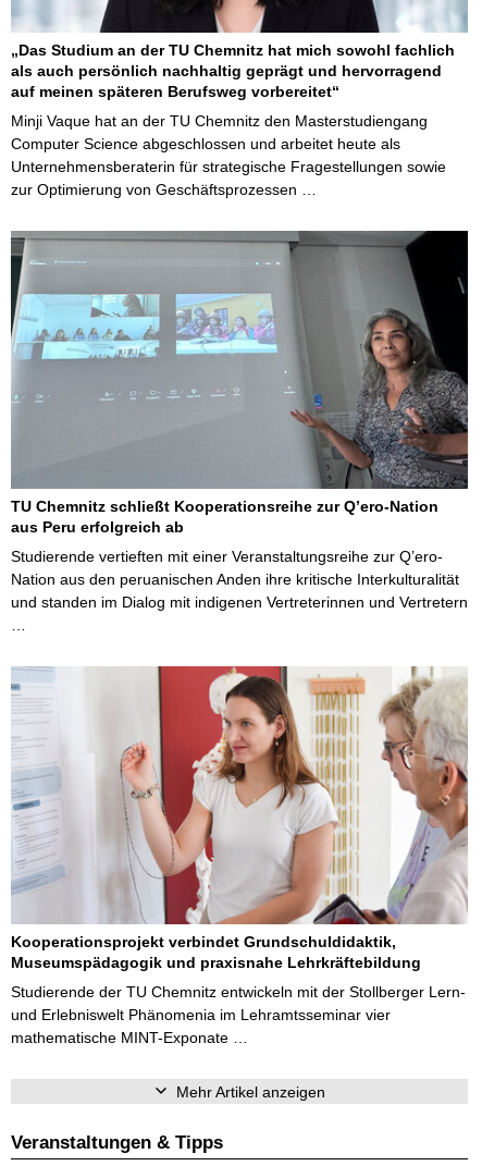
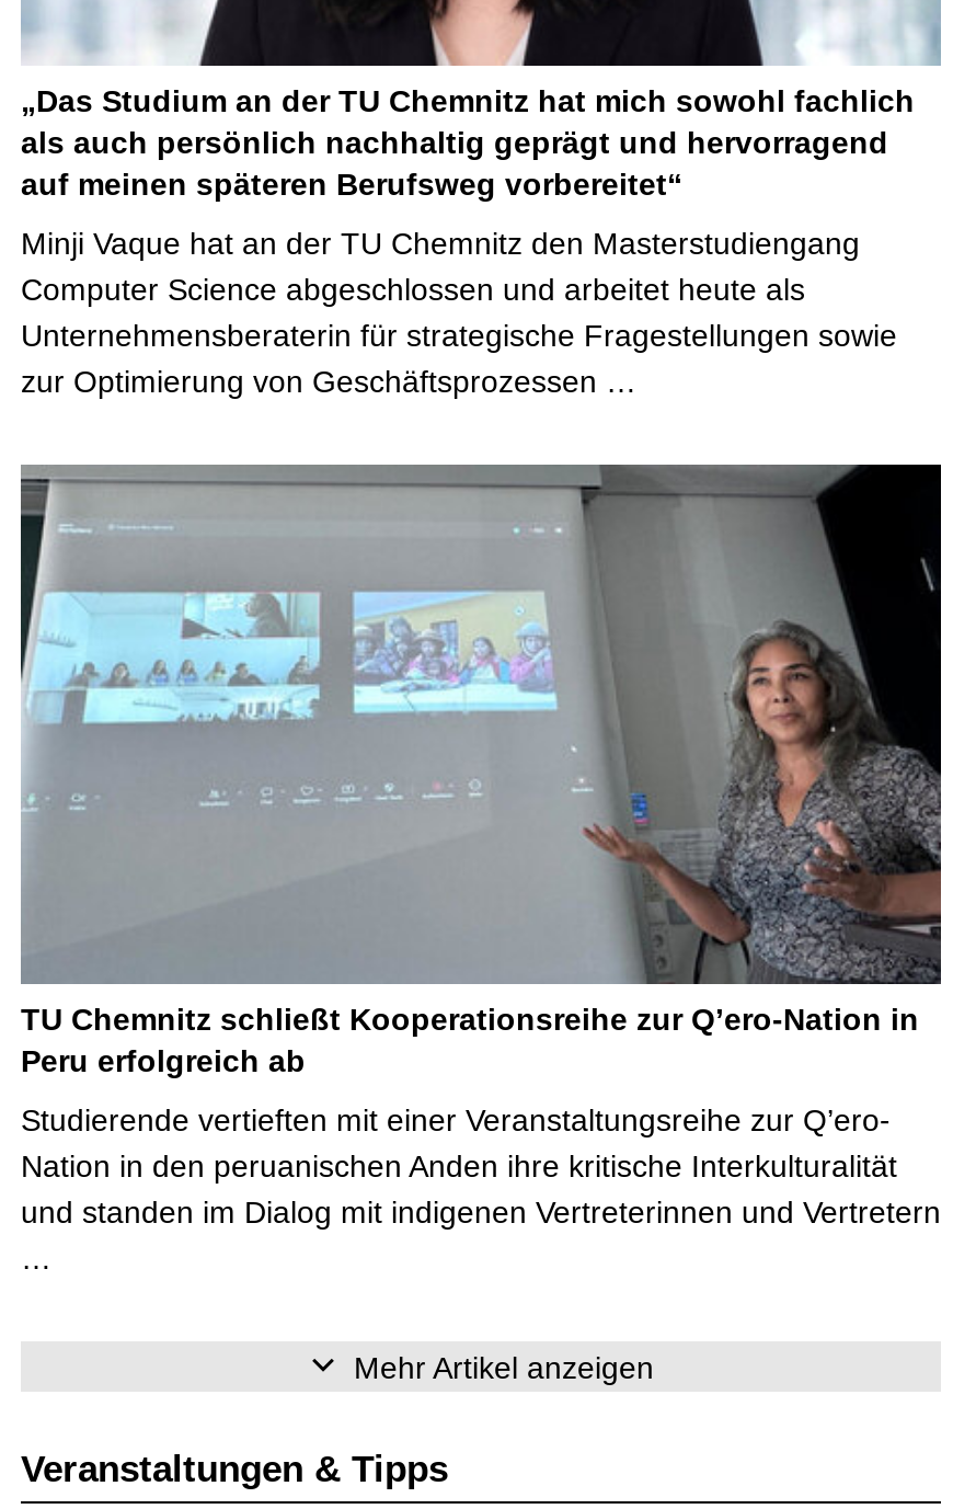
- TU Chemnitz schließt Kooperationsreihe zur Q’ero-Nation
- aus Peru erfolgreich ab
+ TU Chemnitz schließt Kooperationsreihe zur Q’ero-Nation in
+ Peru erfolgreich ab

- Nation aus den peruanischen Anden ihre kritische Interkulturalität
+ Nation in den peruanischen Anden ihre kritische Interkulturalität

- [image]
- Kooperationsprojekt verbindet Grundschuldidaktik,
- Museumspädagogik und praxisnahe Lehrkräftebildung
- Studierende der TU Chemnitz entwickeln mit der Stollberger Lern-
- und Erlebniswelt Phänomenia im Lehramtsseminar vier
- mathematische MINT-Exponate …
